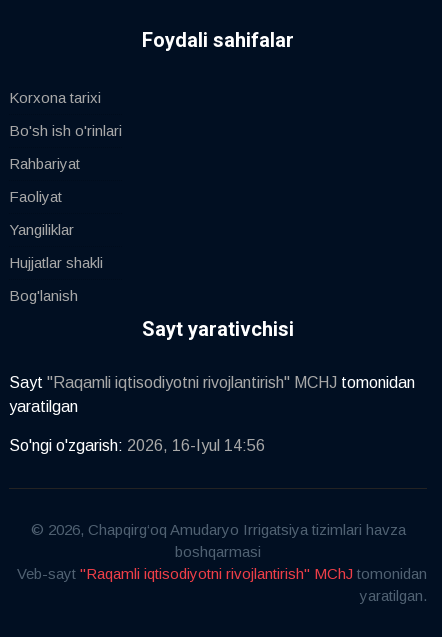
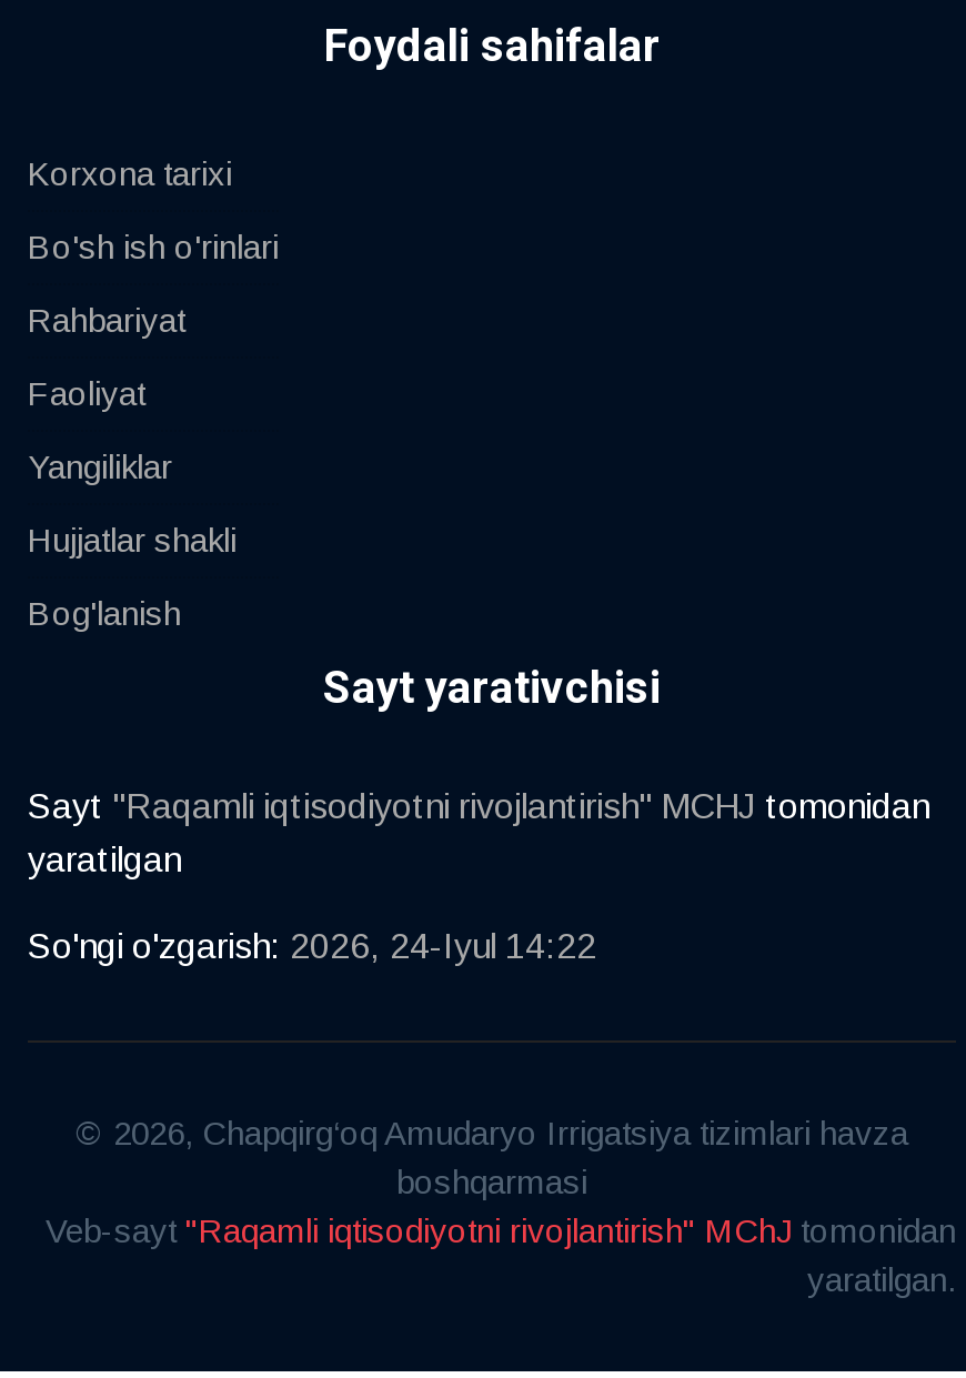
- So'ngi o'zgarish: 2026, 16-Iyul 14:56
+ So'ngi o'zgarish: 2026, 24-Iyul 14:22
